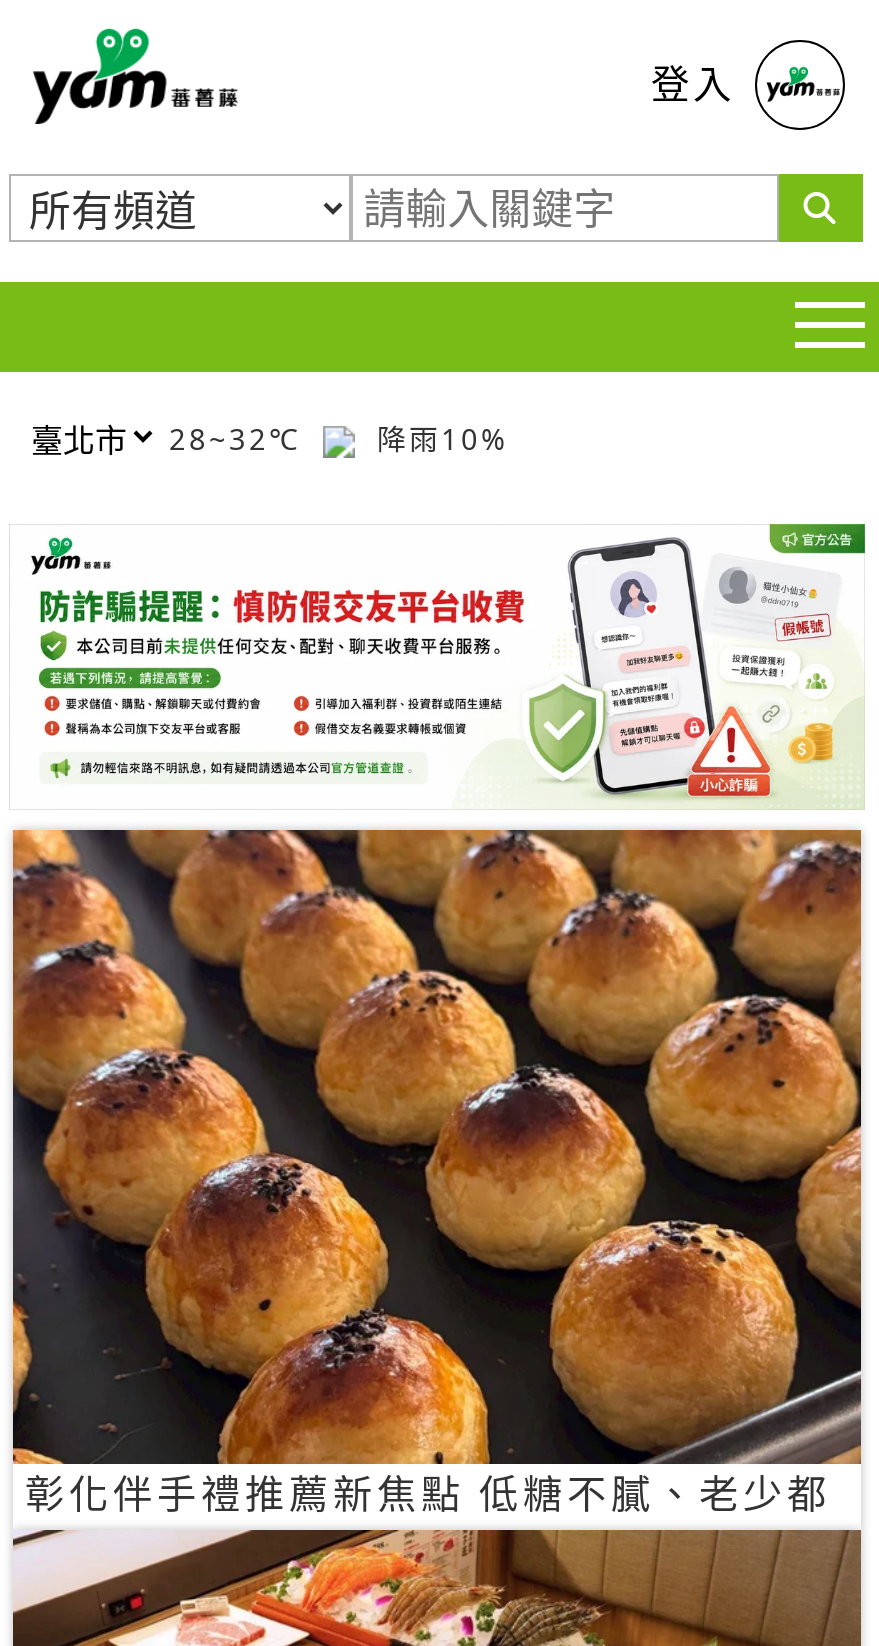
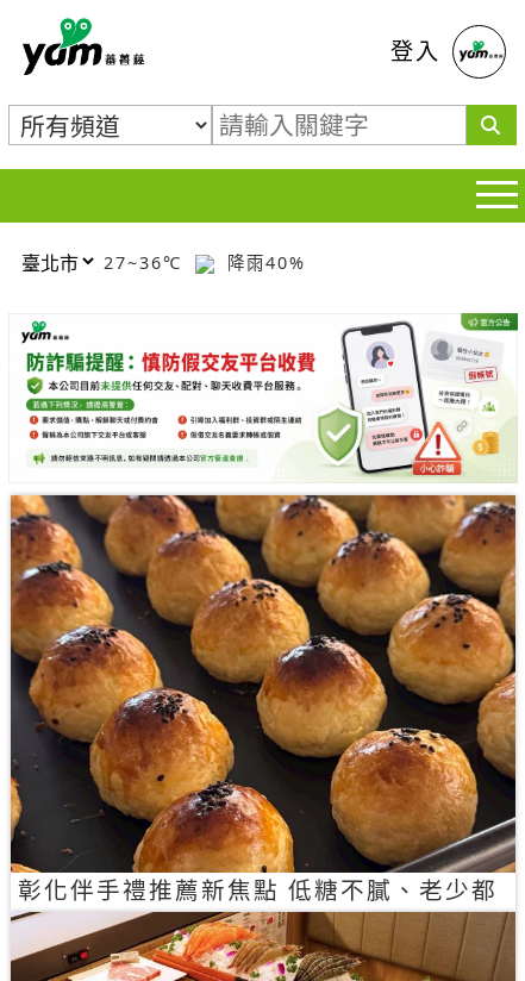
- 28~32℃
+ 27~36℃

- 降雨10%
+ 降雨40%
